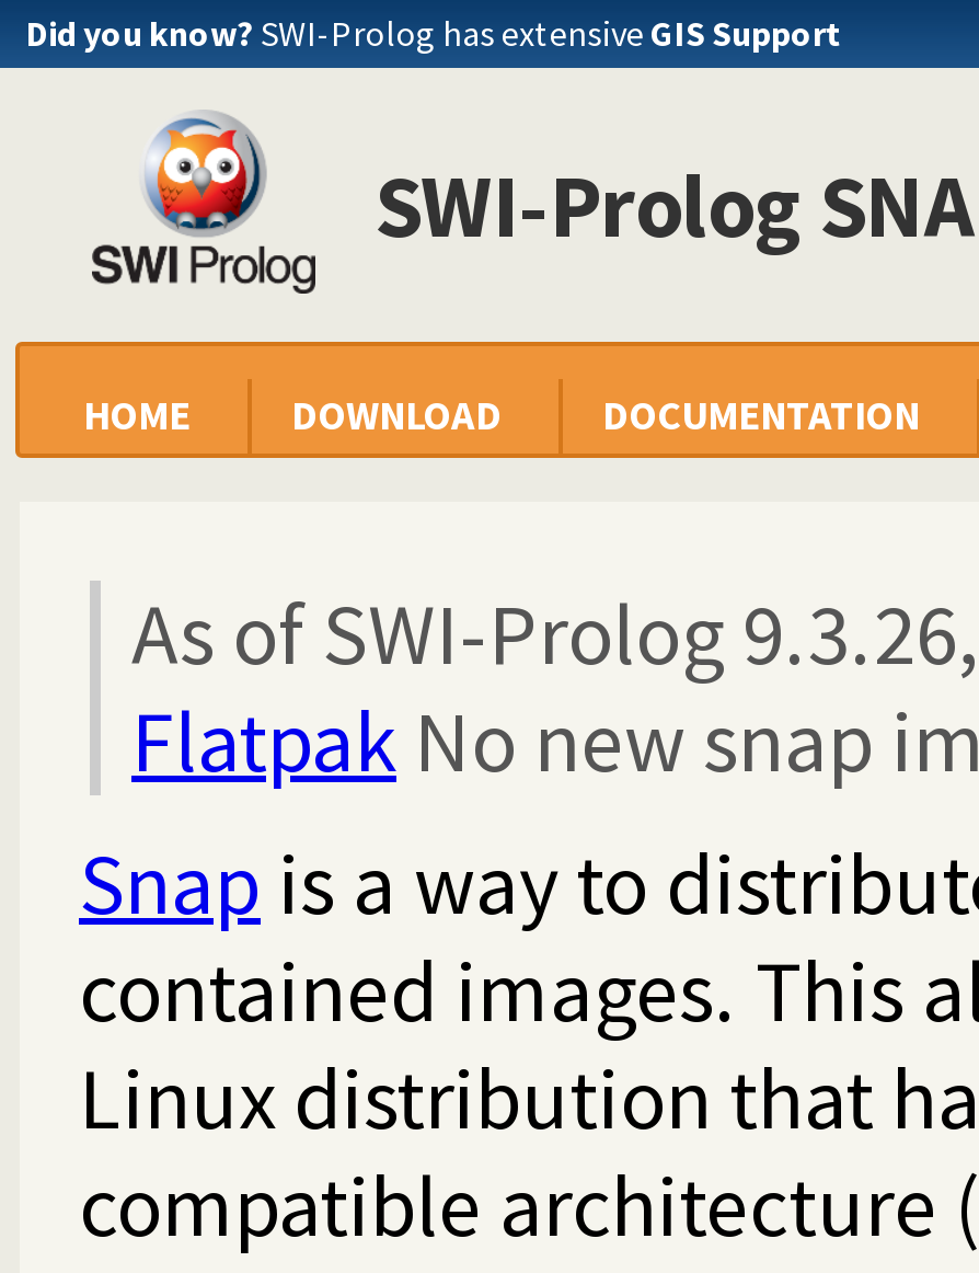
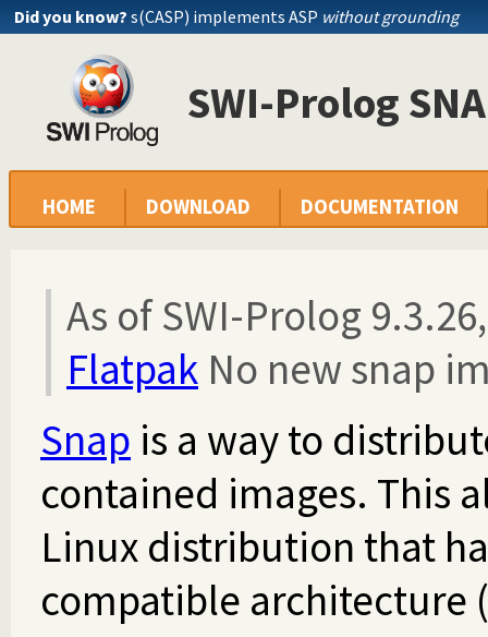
- Did you know? SWI-Prolog has extensive GIS Support
+ Did you know? s(CASP) implements ASP without grounding
